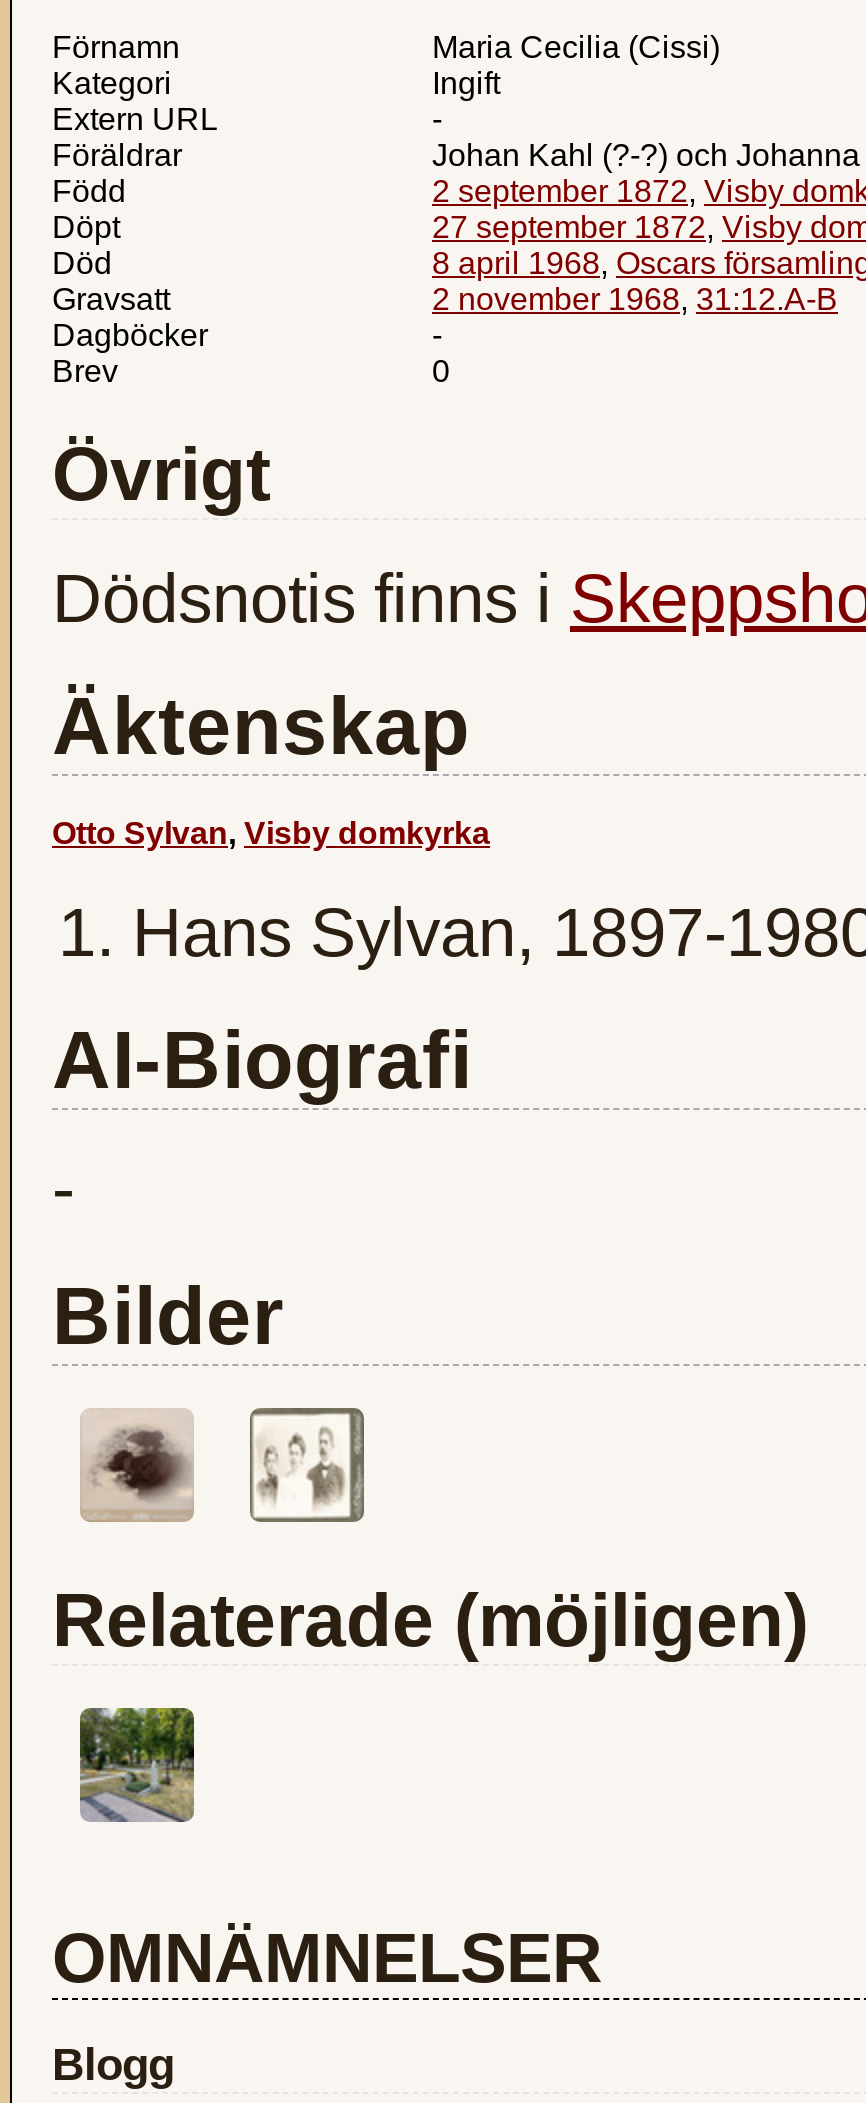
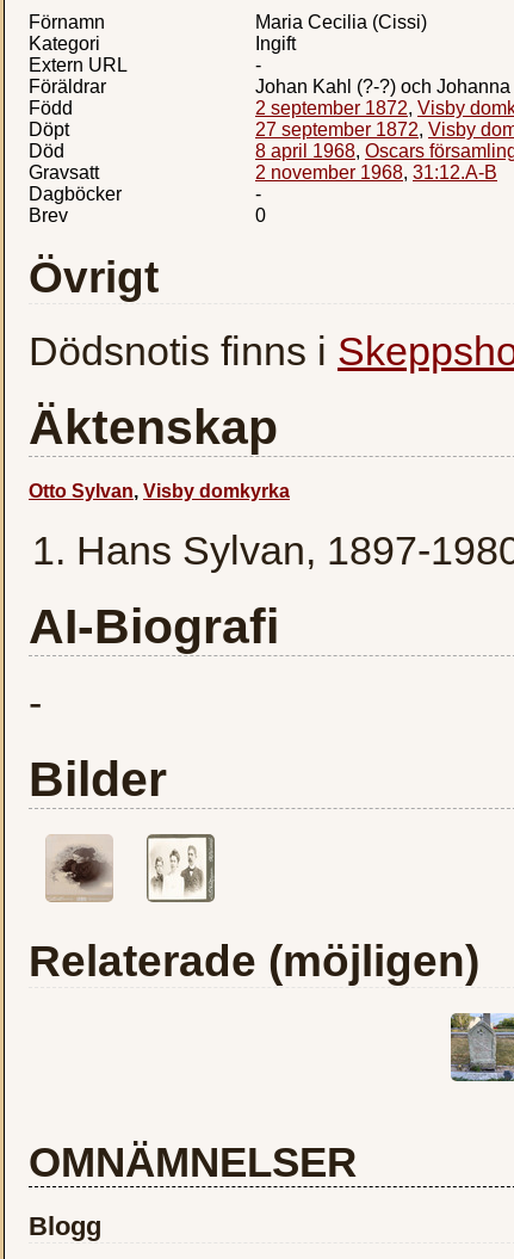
+ [image]

- [image]
